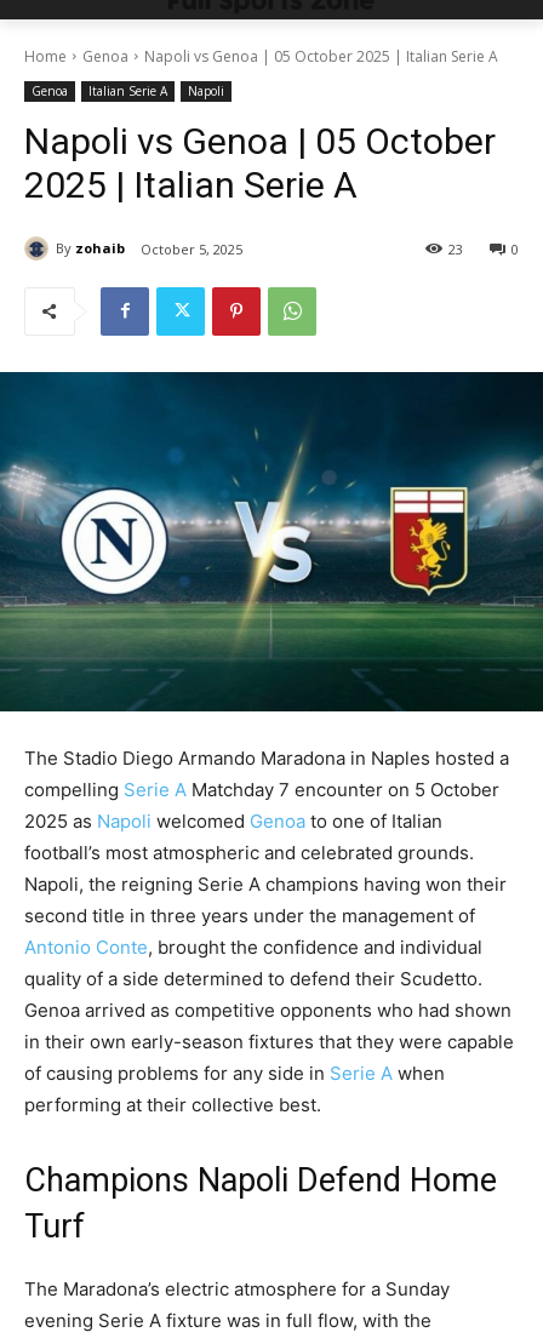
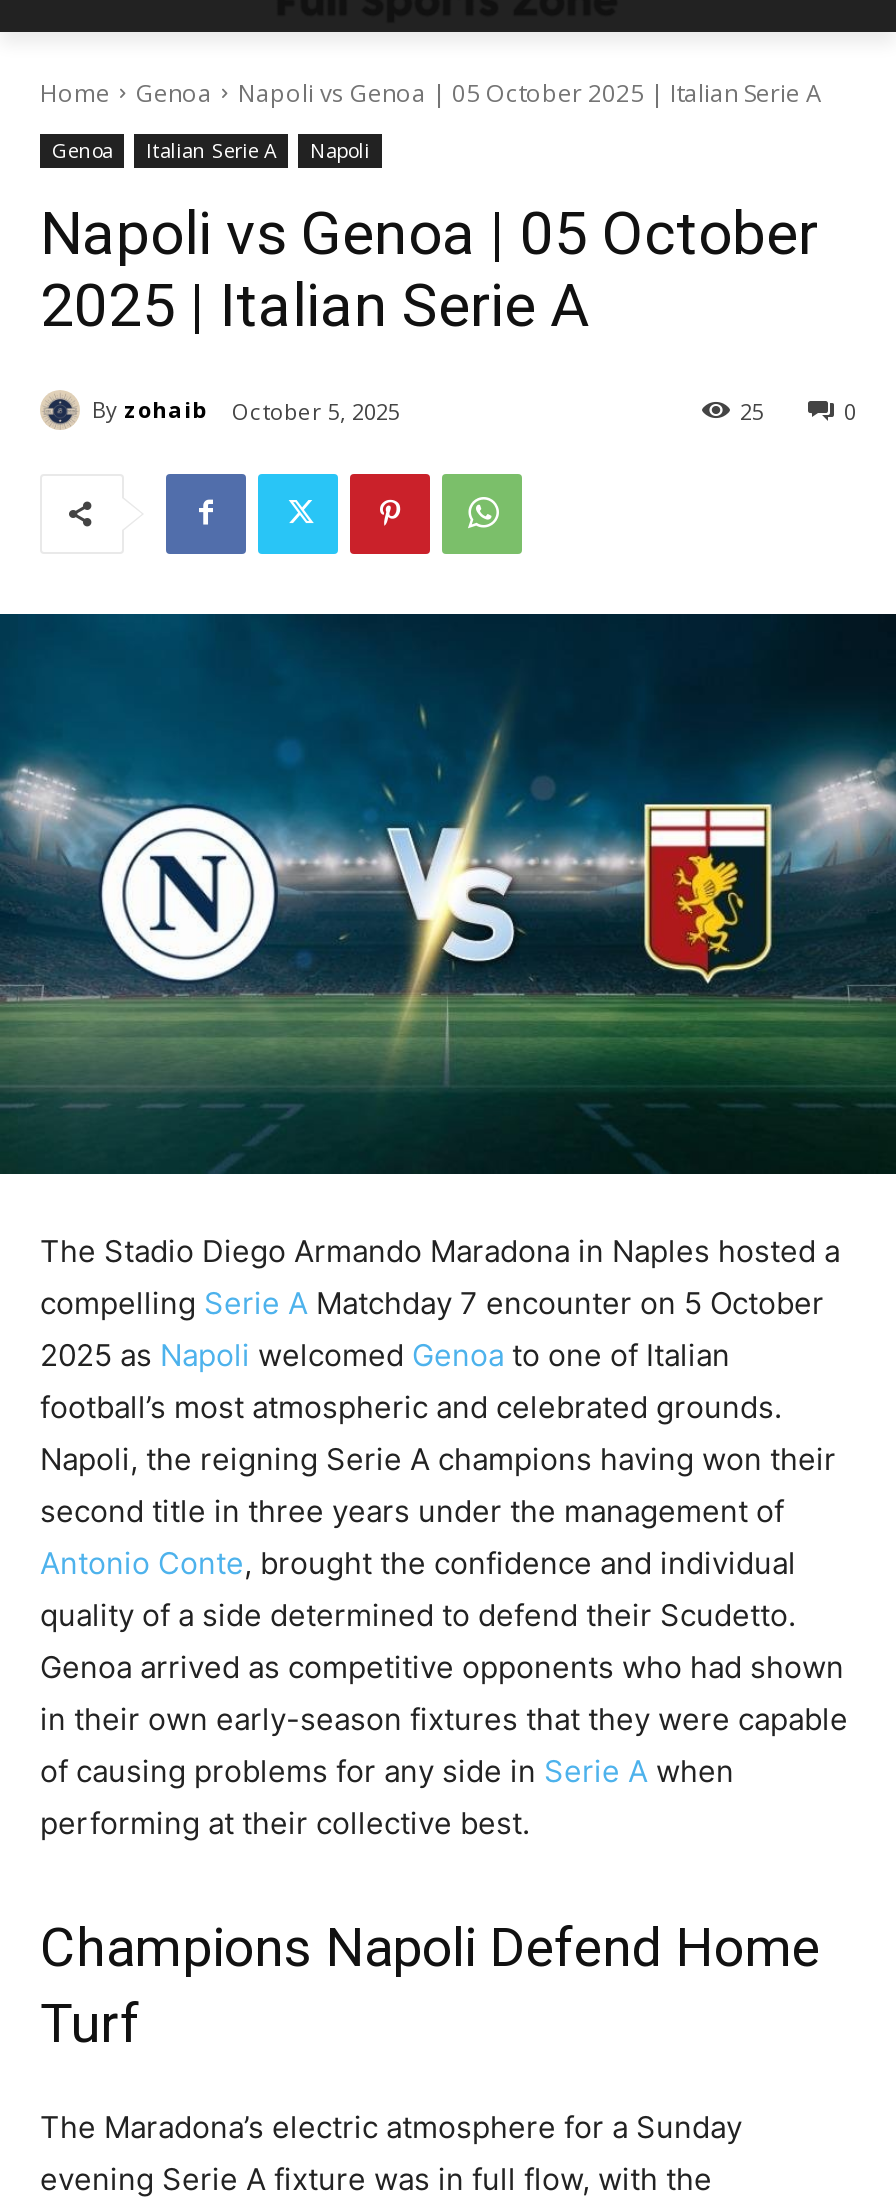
- 23
+ 25
